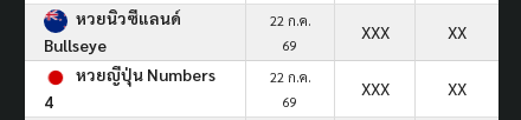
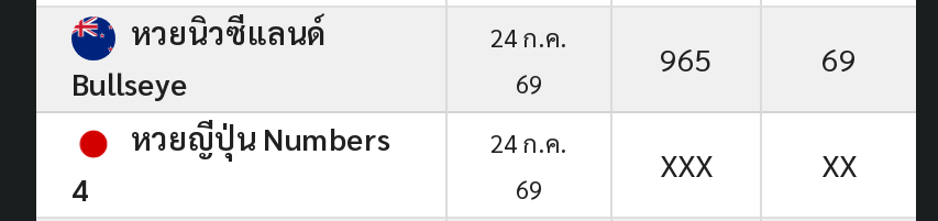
- 22 ก.ค.
+ 24 ก.ค.

- XXX
- XX
+ 965
+ 69

- 22 ก.ค.
+ 24 ก.ค.
